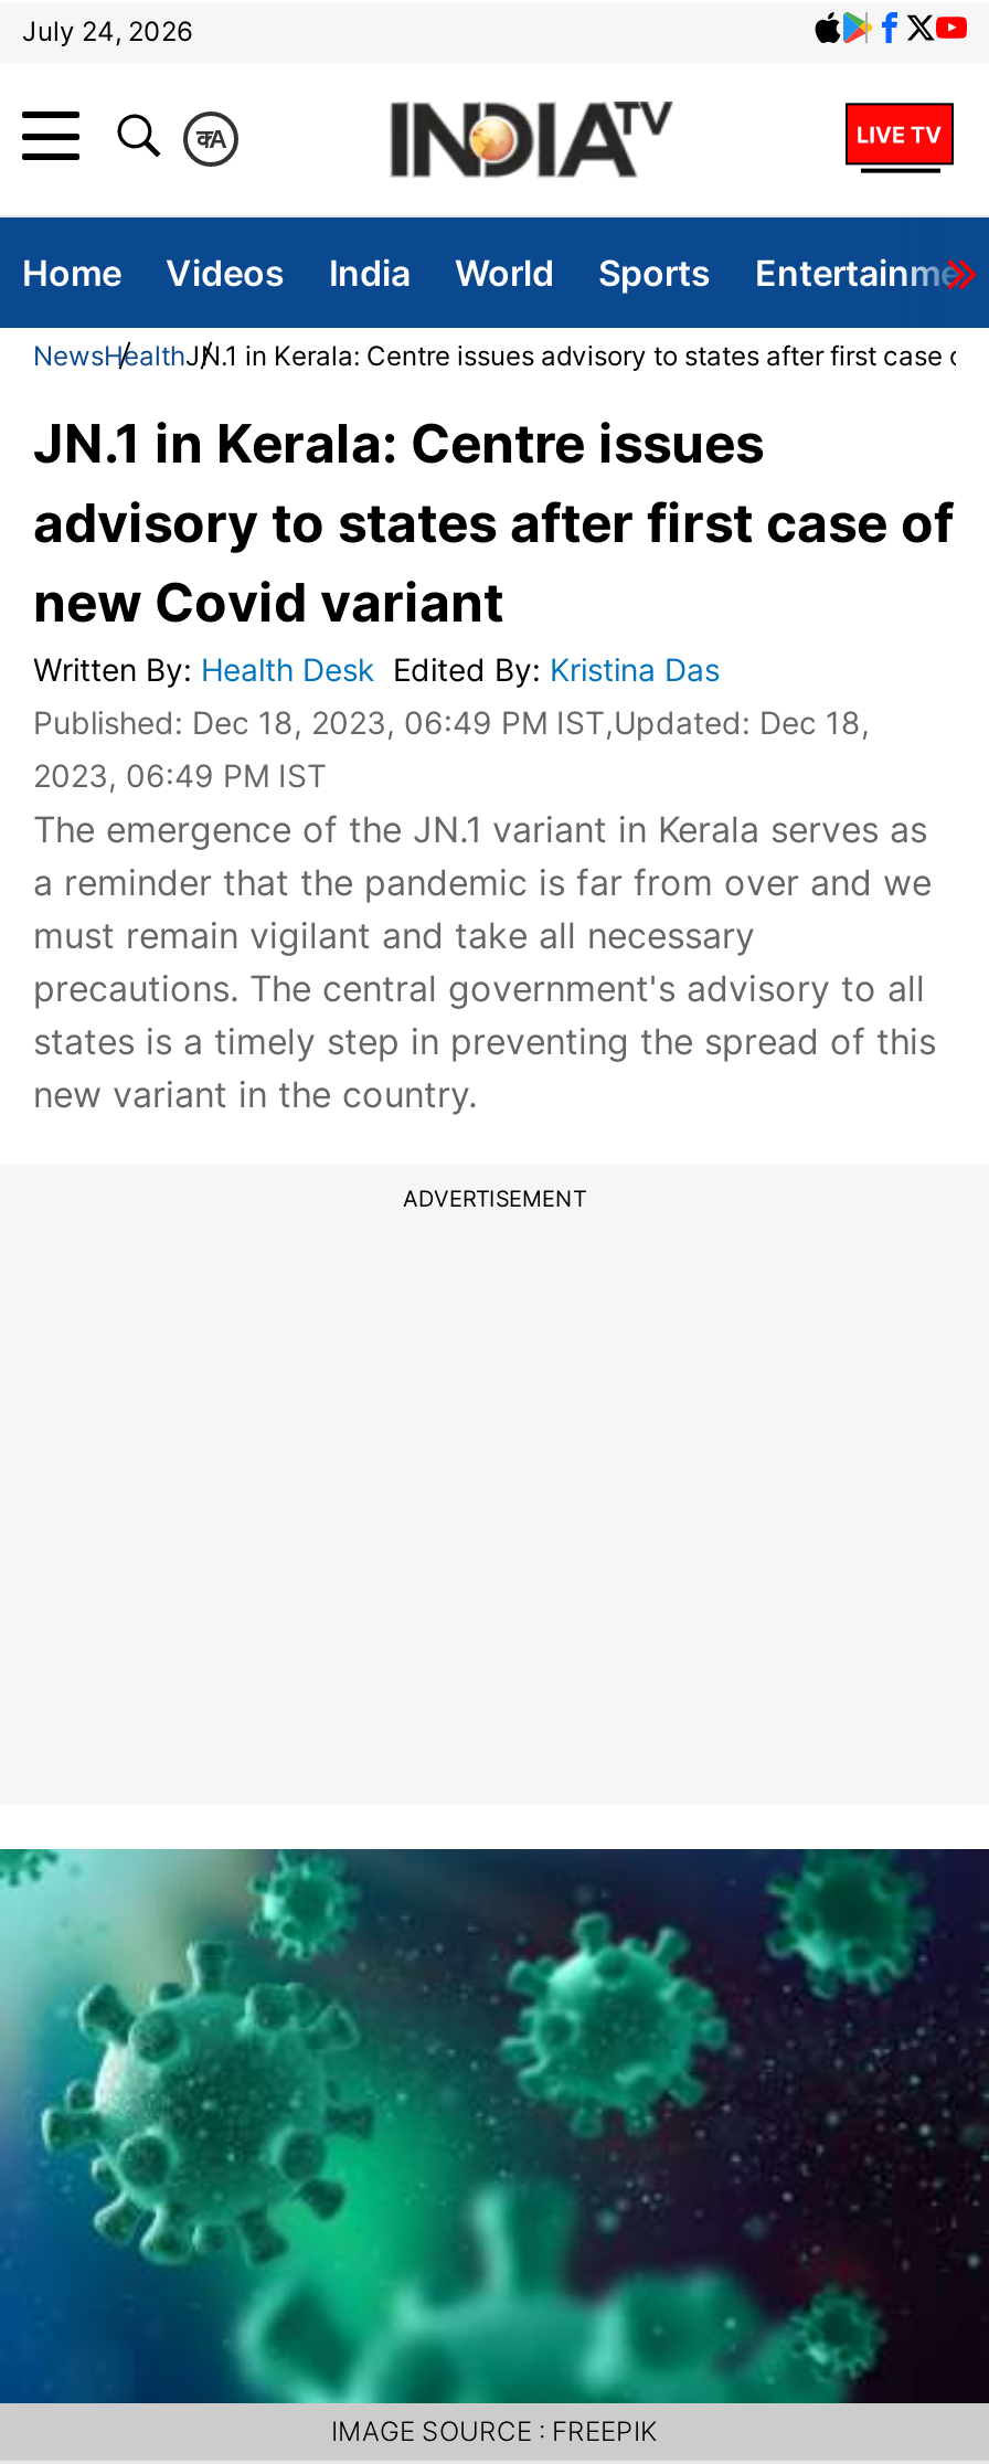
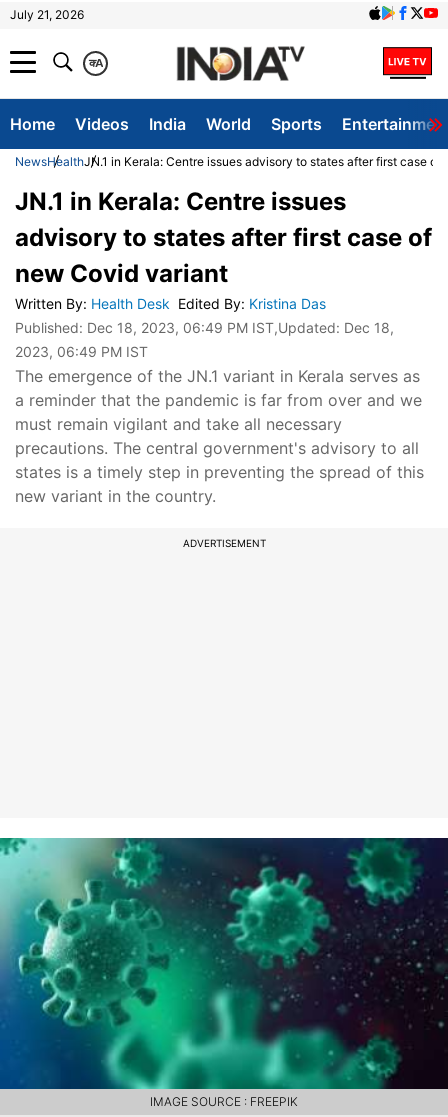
- July 24, 2026
+ July 21, 2026
